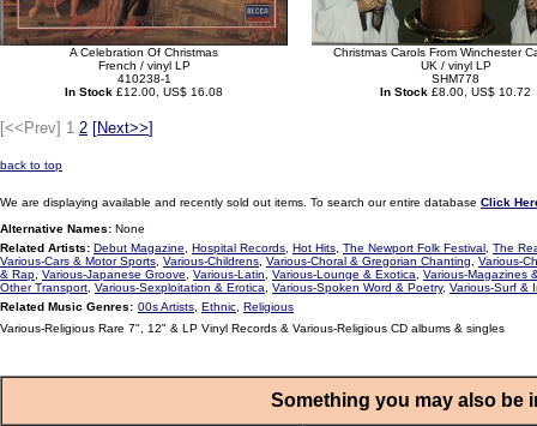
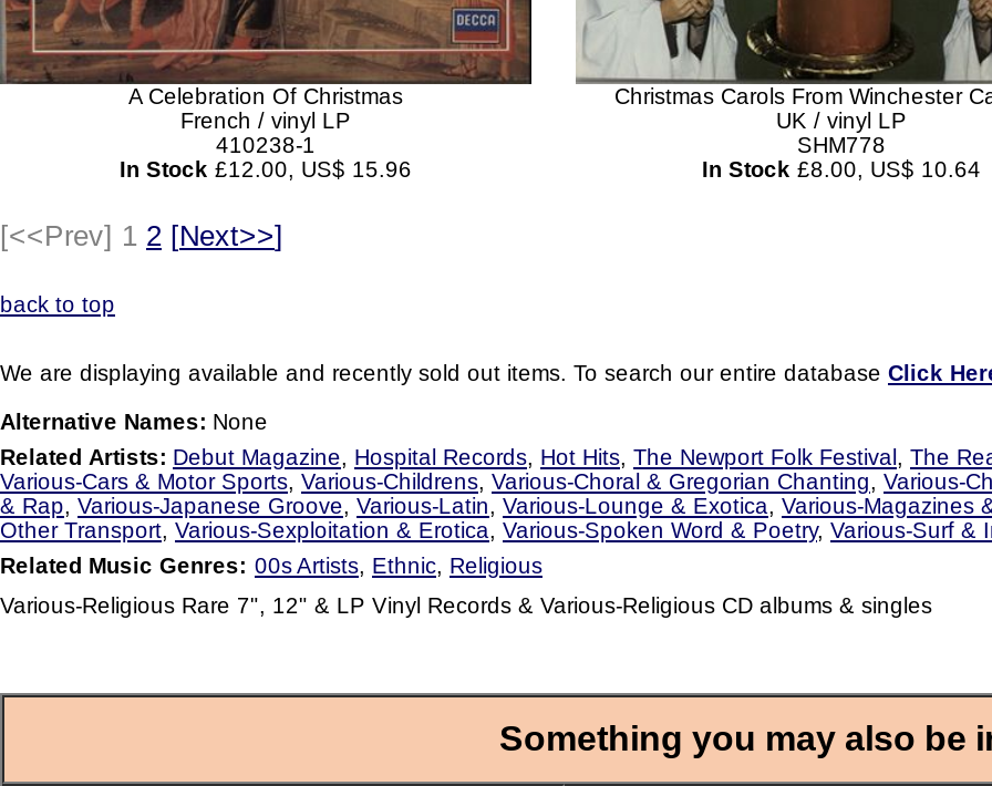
- In Stock £12.00, US$ 16.08
+ In Stock £12.00, US$ 15.96

- In Stock £8.00, US$ 10.72
+ In Stock £8.00, US$ 10.64
